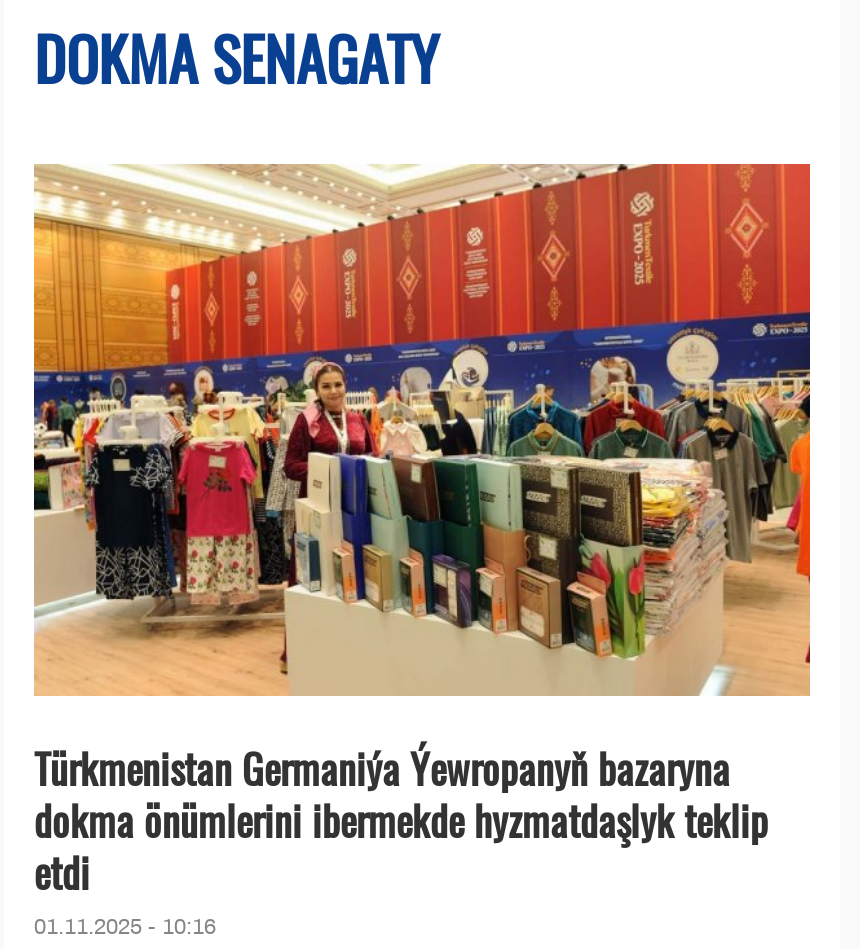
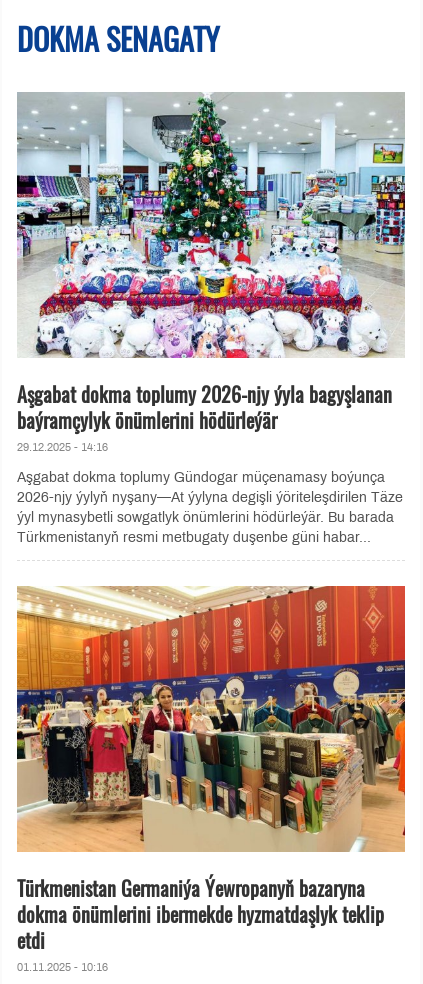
+ [image]
+ Aşgabat dokma toplumy 2026-njy ýyla bagyşlanan
+ baýramçylyk önümlerini hödürleýär
+ 29.12.2025 - 14:16
+ Aşgabat dokma toplumy Gündogar müçenamasy boýunça
+ 2026-njy ýylyň nyşany—At ýylyna degişli ýöriteleşdirilen Täze
+ ýyl mynasybetli sowgatlyk önümlerini hödürleýär. Bu barada
+ Türkmenistanyň resmi metbugaty duşenbe güni habar...
